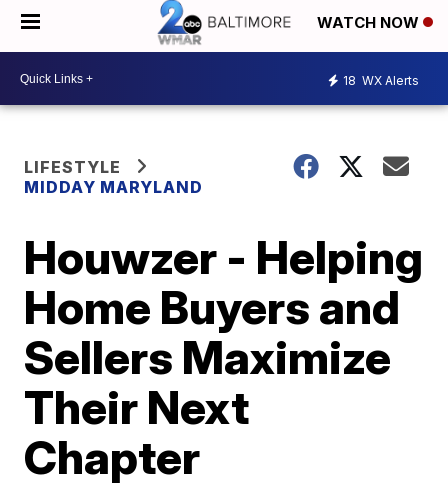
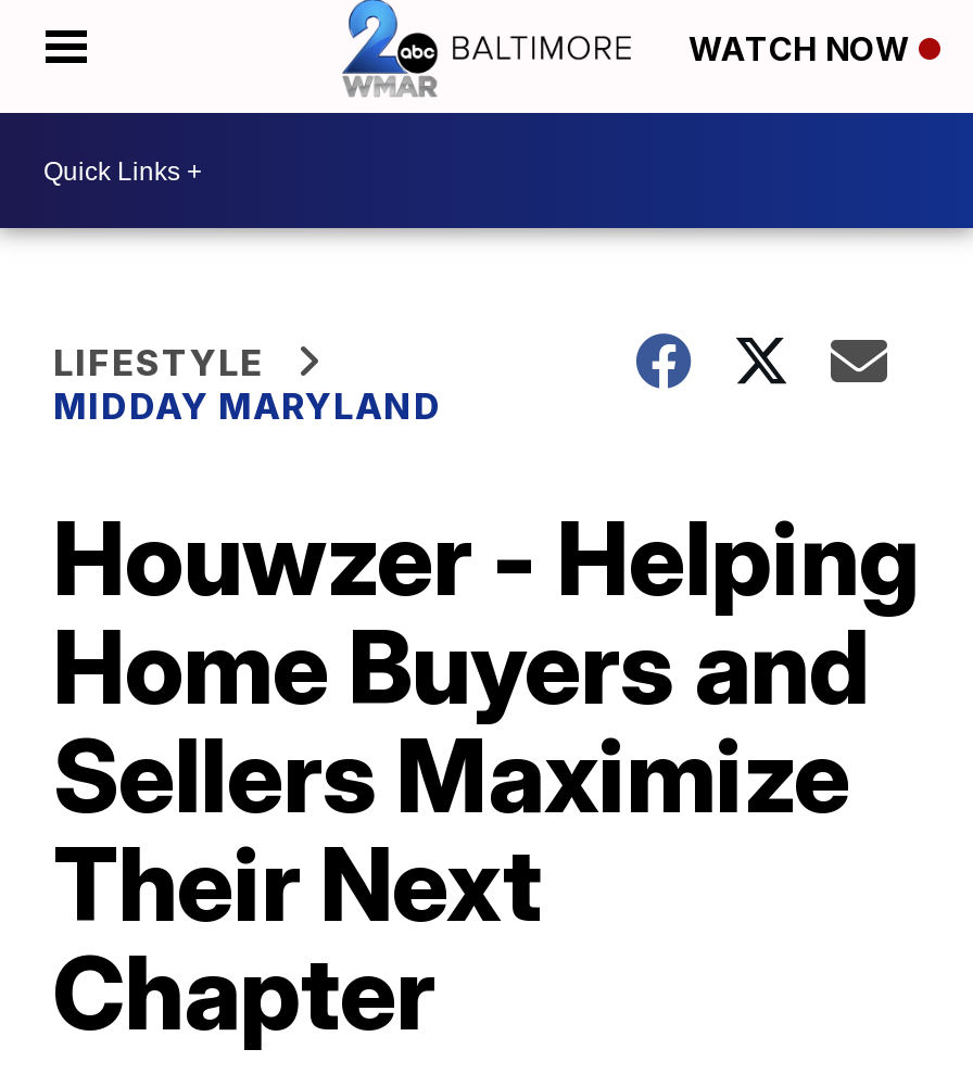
- 18 WX Alerts
